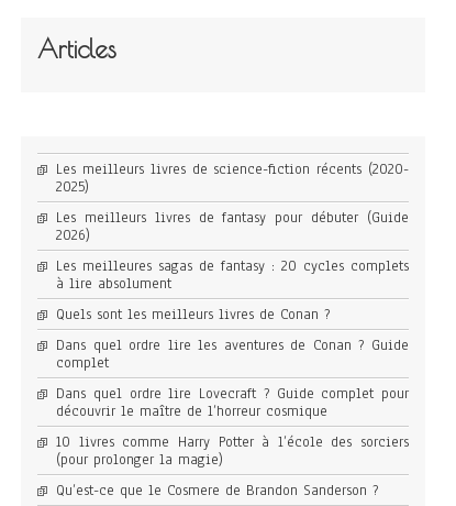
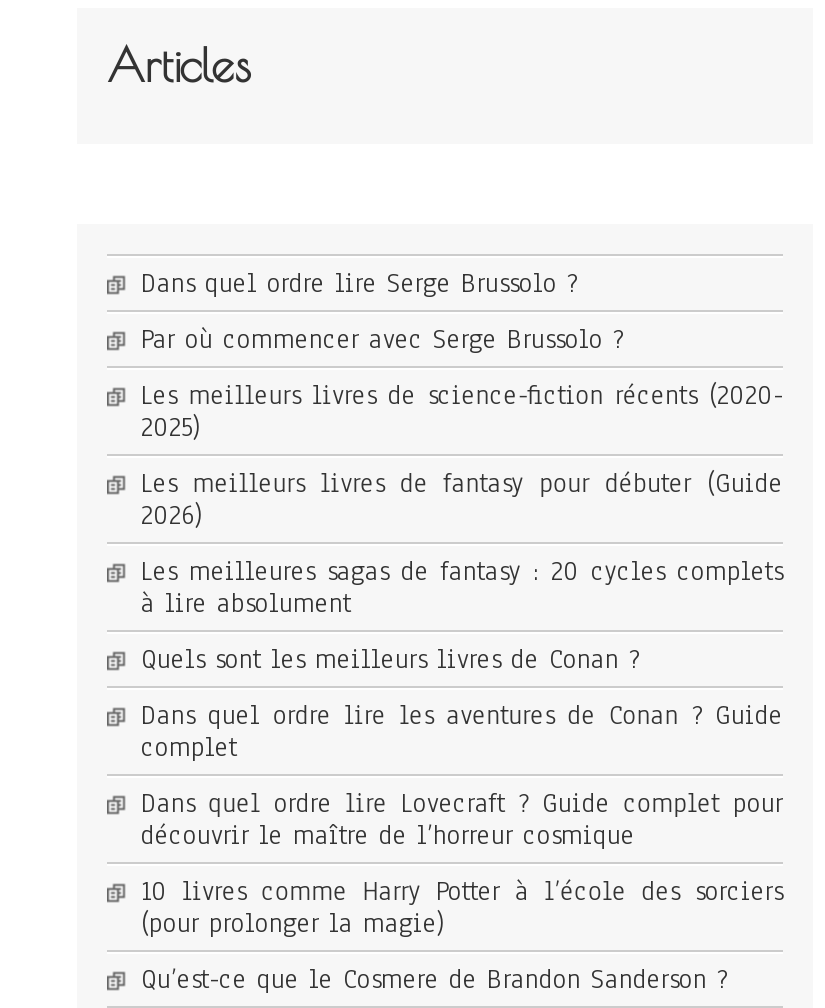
+ Dans quel ordre lire Serge Brussolo ?
+ Par où commencer avec Serge Brussolo ?
